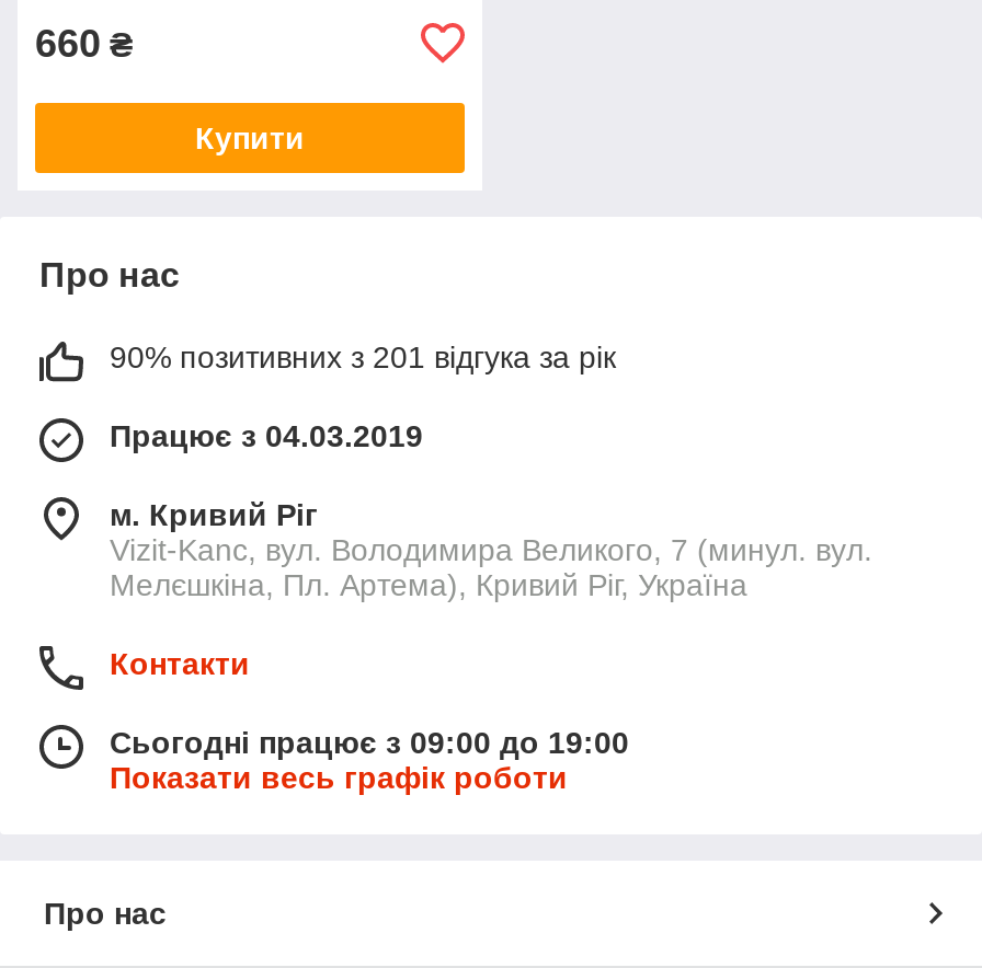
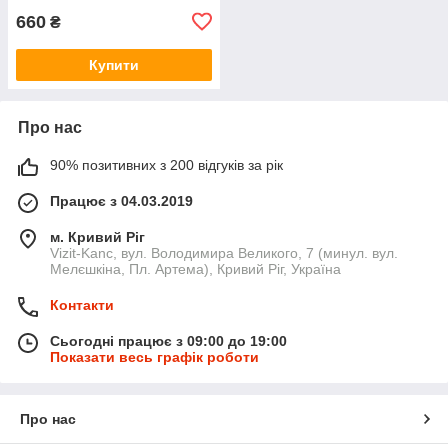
- 90% позитивних з 201 відгука за рік
+ 90% позитивних з 200 відгуків за рік
